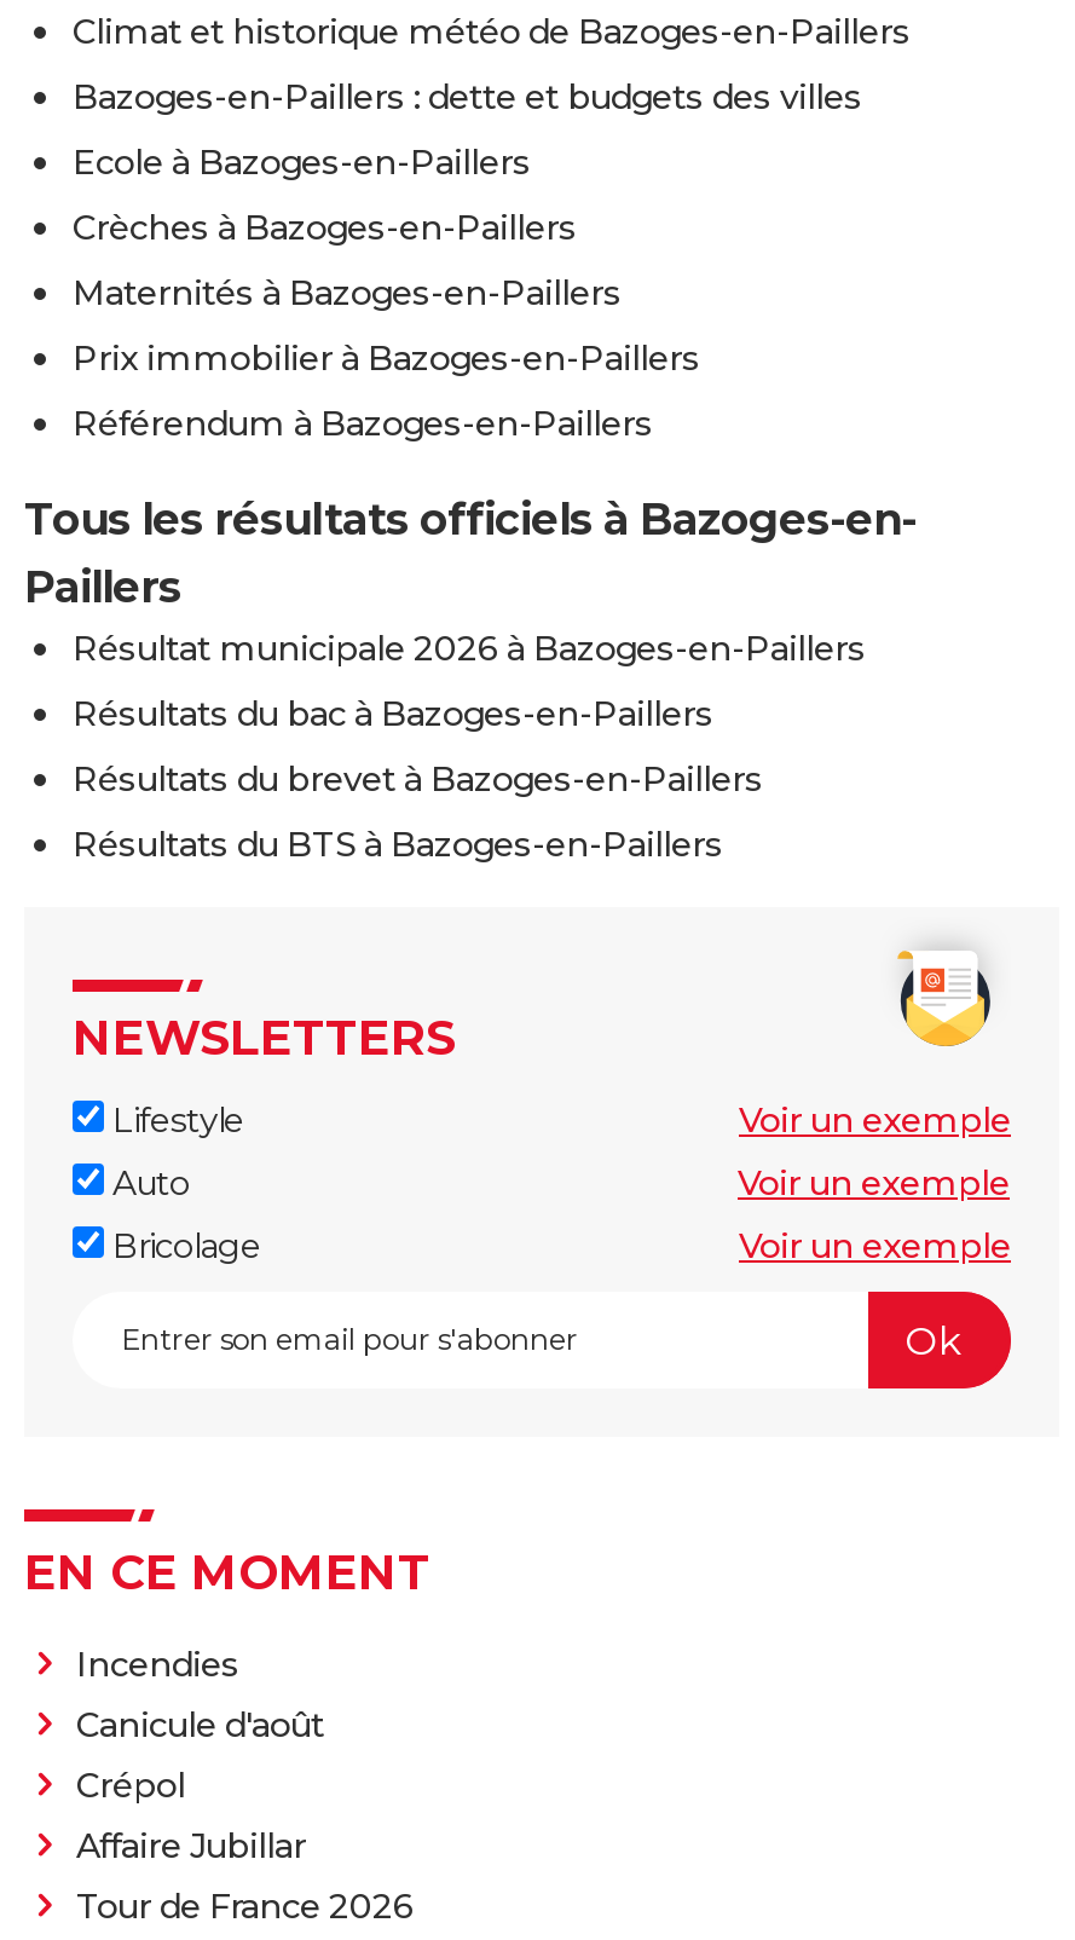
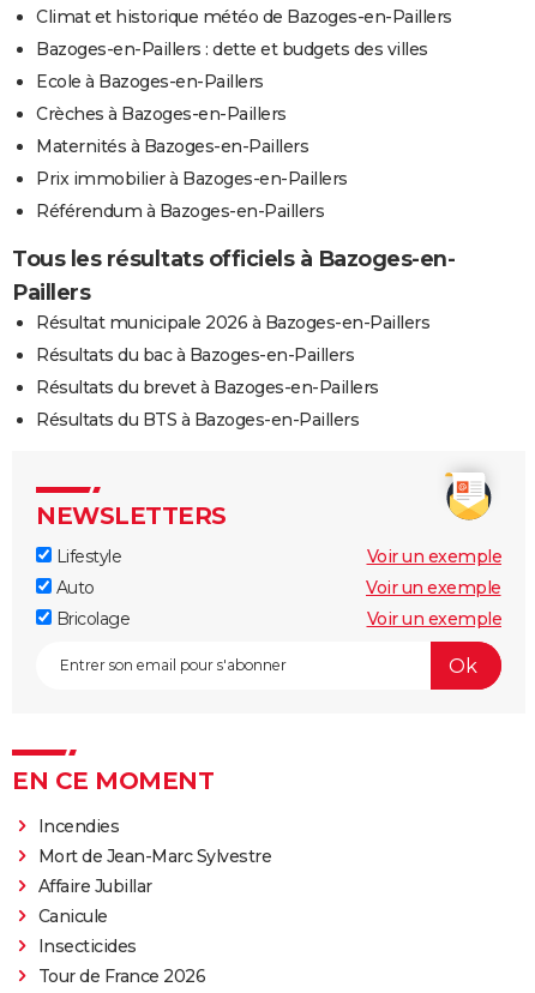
- Canicule d'août
- Crépol
+ Mort de Jean-Marc Sylvestre

moved up: Affaire Jubillar

+ Canicule
+ Insecticides
